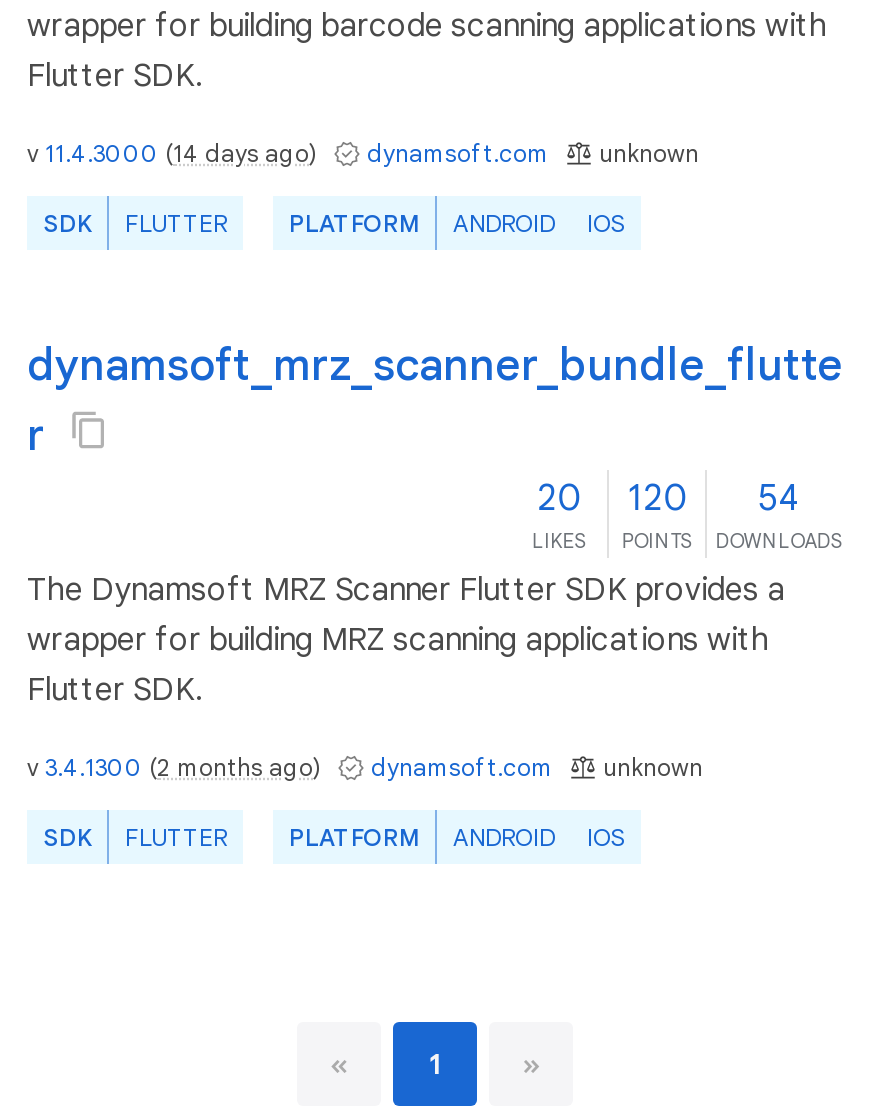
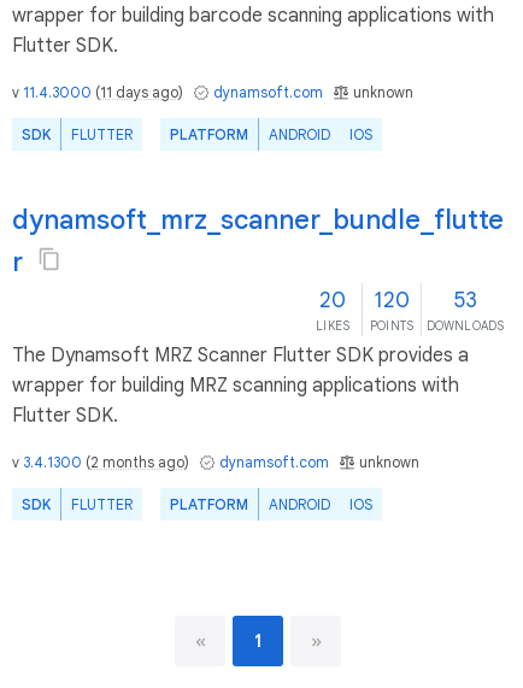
- v 11.4.3000 (14 days ago) dynamsoft.com unknown
+ v 11.4.3000 (11 days ago) dynamsoft.com unknown

- 20 120 54
+ 20 120 53
